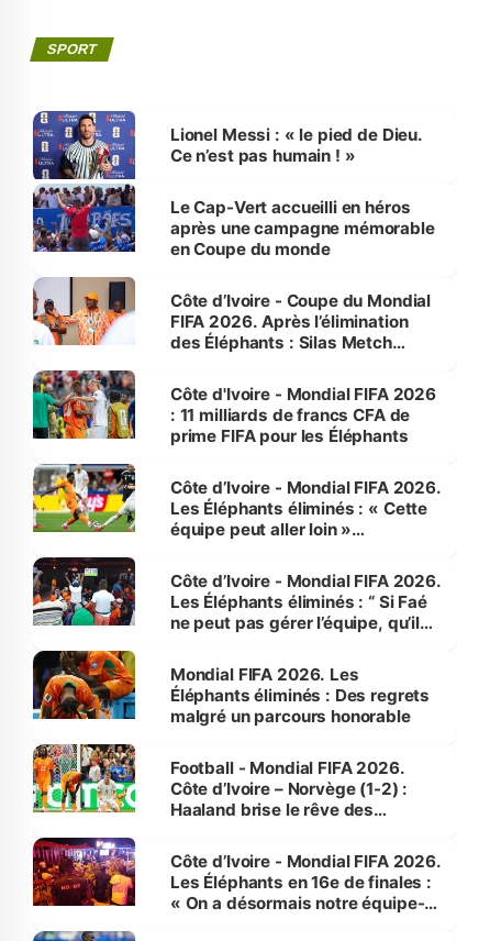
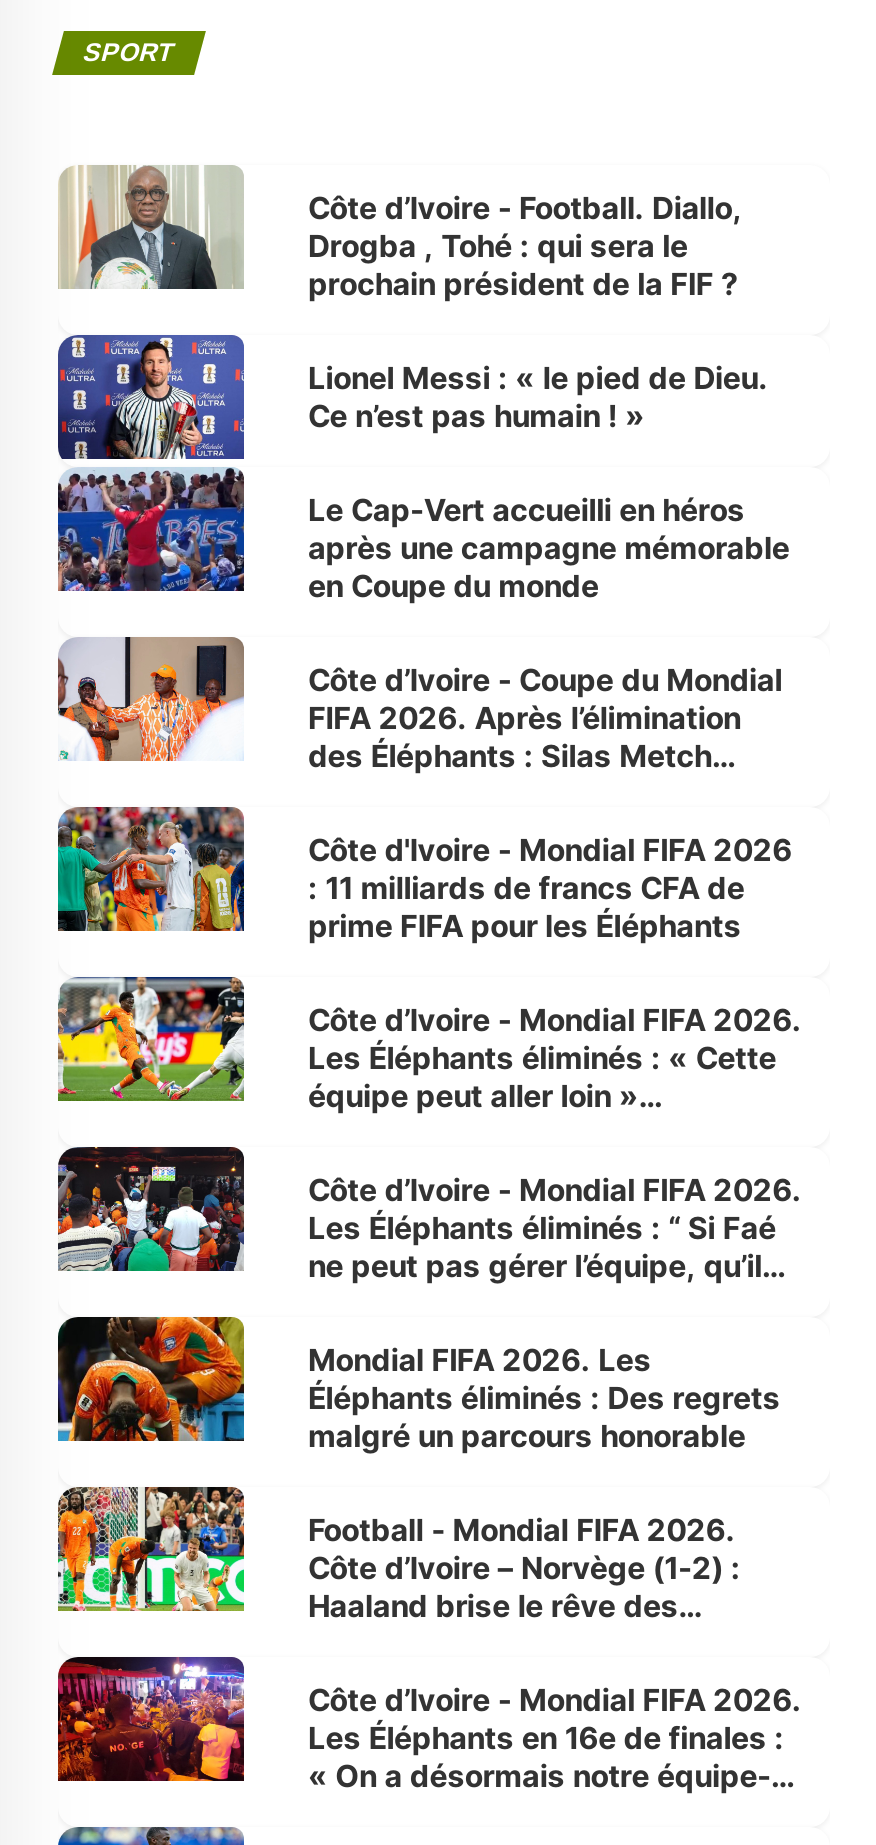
+ [image]
+ Côte d’Ivoire - Football. Diallo,
+ Drogba , Tohé : qui sera le
+ prochain président de la FIF ?
